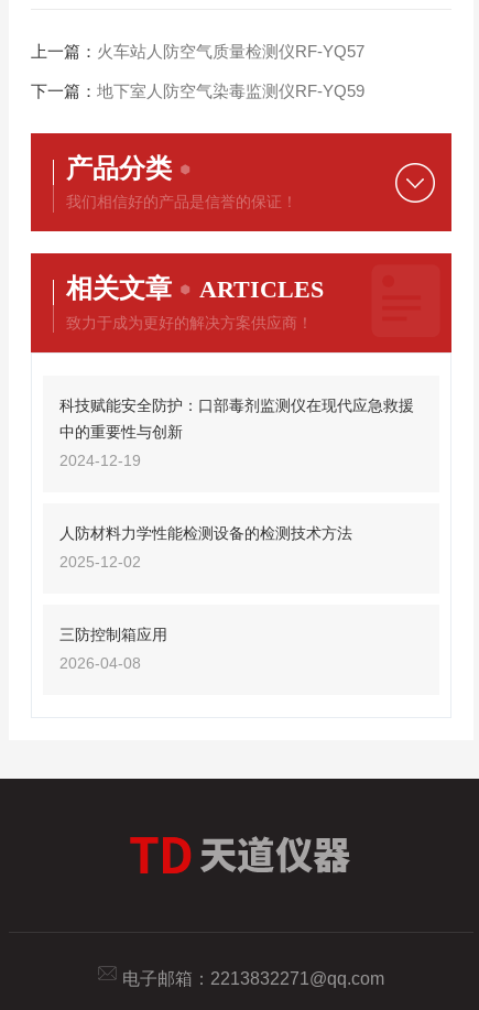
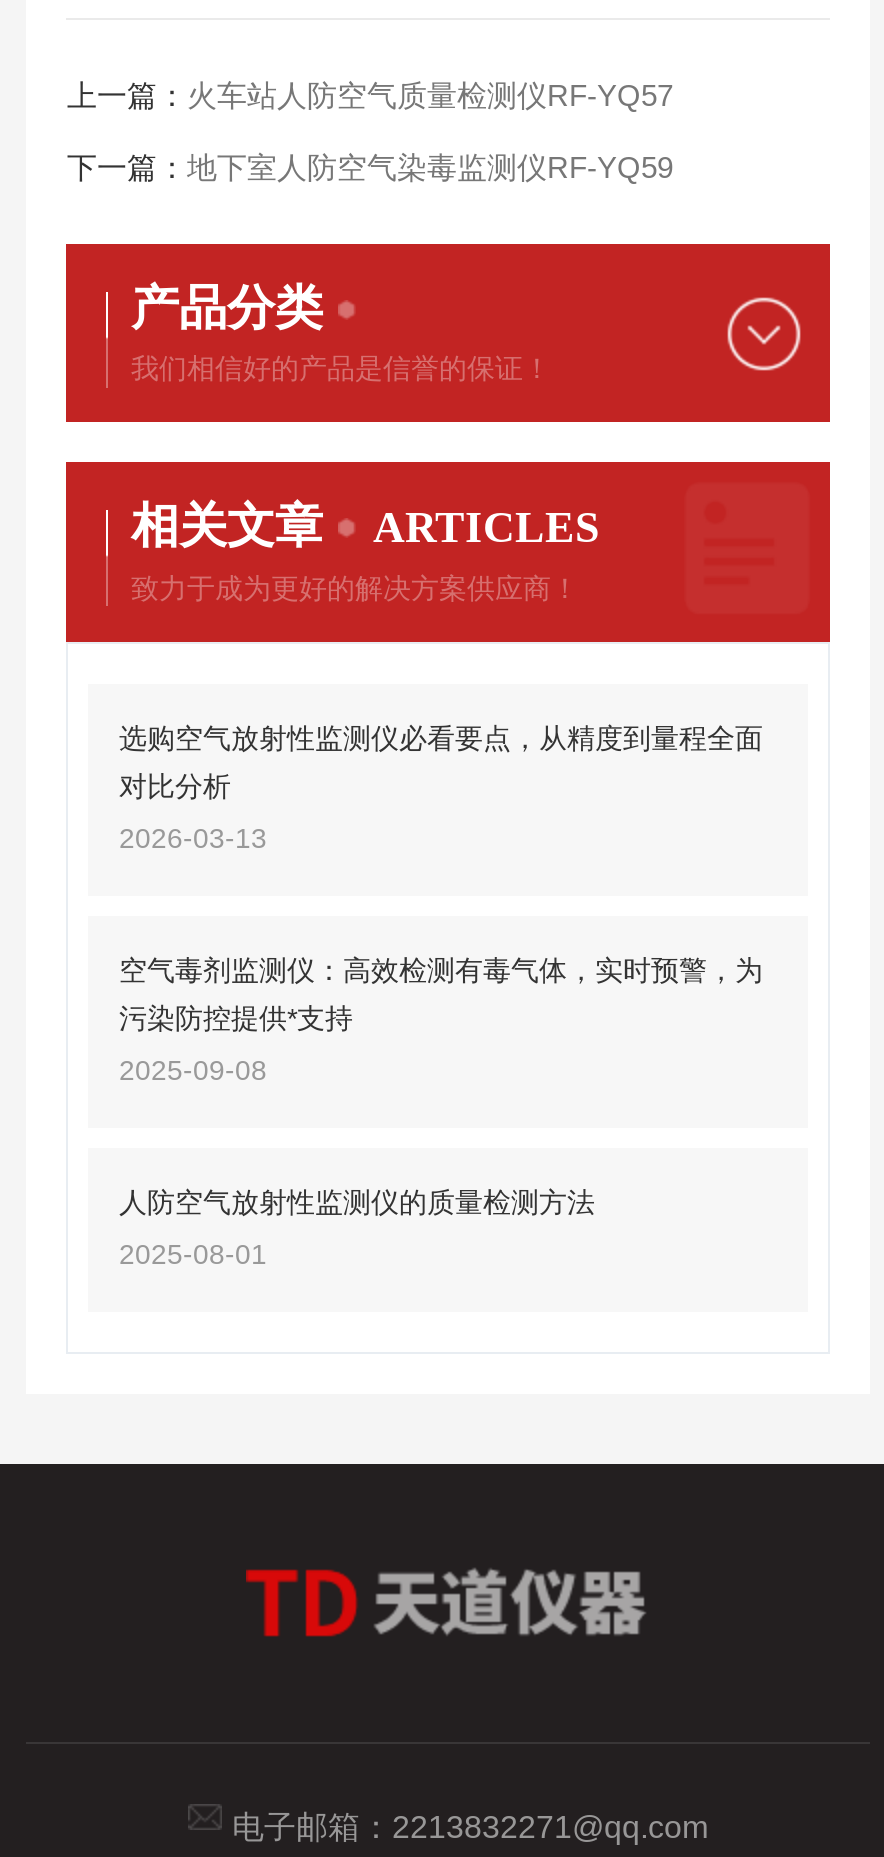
- 科技赋能安全防护：口部毒剂监测仪在现代应急救援
- 中的重要性与创新
- 2024-12-19
+ 选购空气放射性监测仪必看要点，从精度到量程全面
+ 对比分析
+ 2026-03-13

- 人防材料力学性能检测设备的检测技术方法
- 2025-12-02
+ 空气毒剂监测仪：高效检测有毒气体，实时预警，为
+ 污染防控提供*支持
+ 2025-09-08

- 三防控制箱应用
- 2026-04-08
+ 人防空气放射性监测仪的质量检测方法
+ 2025-08-01
